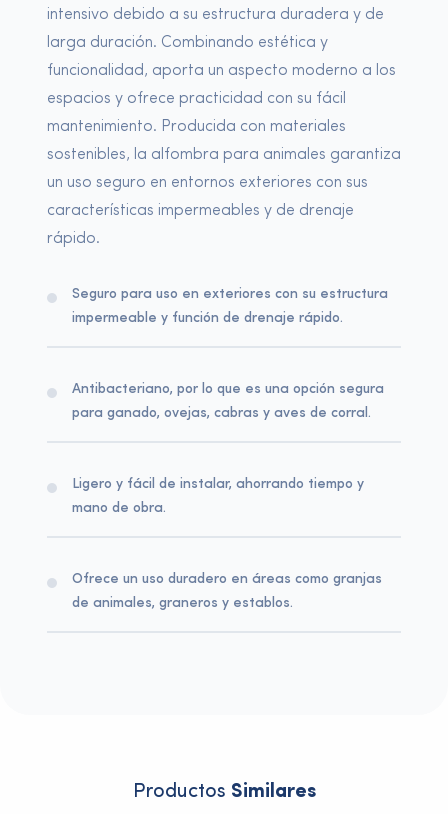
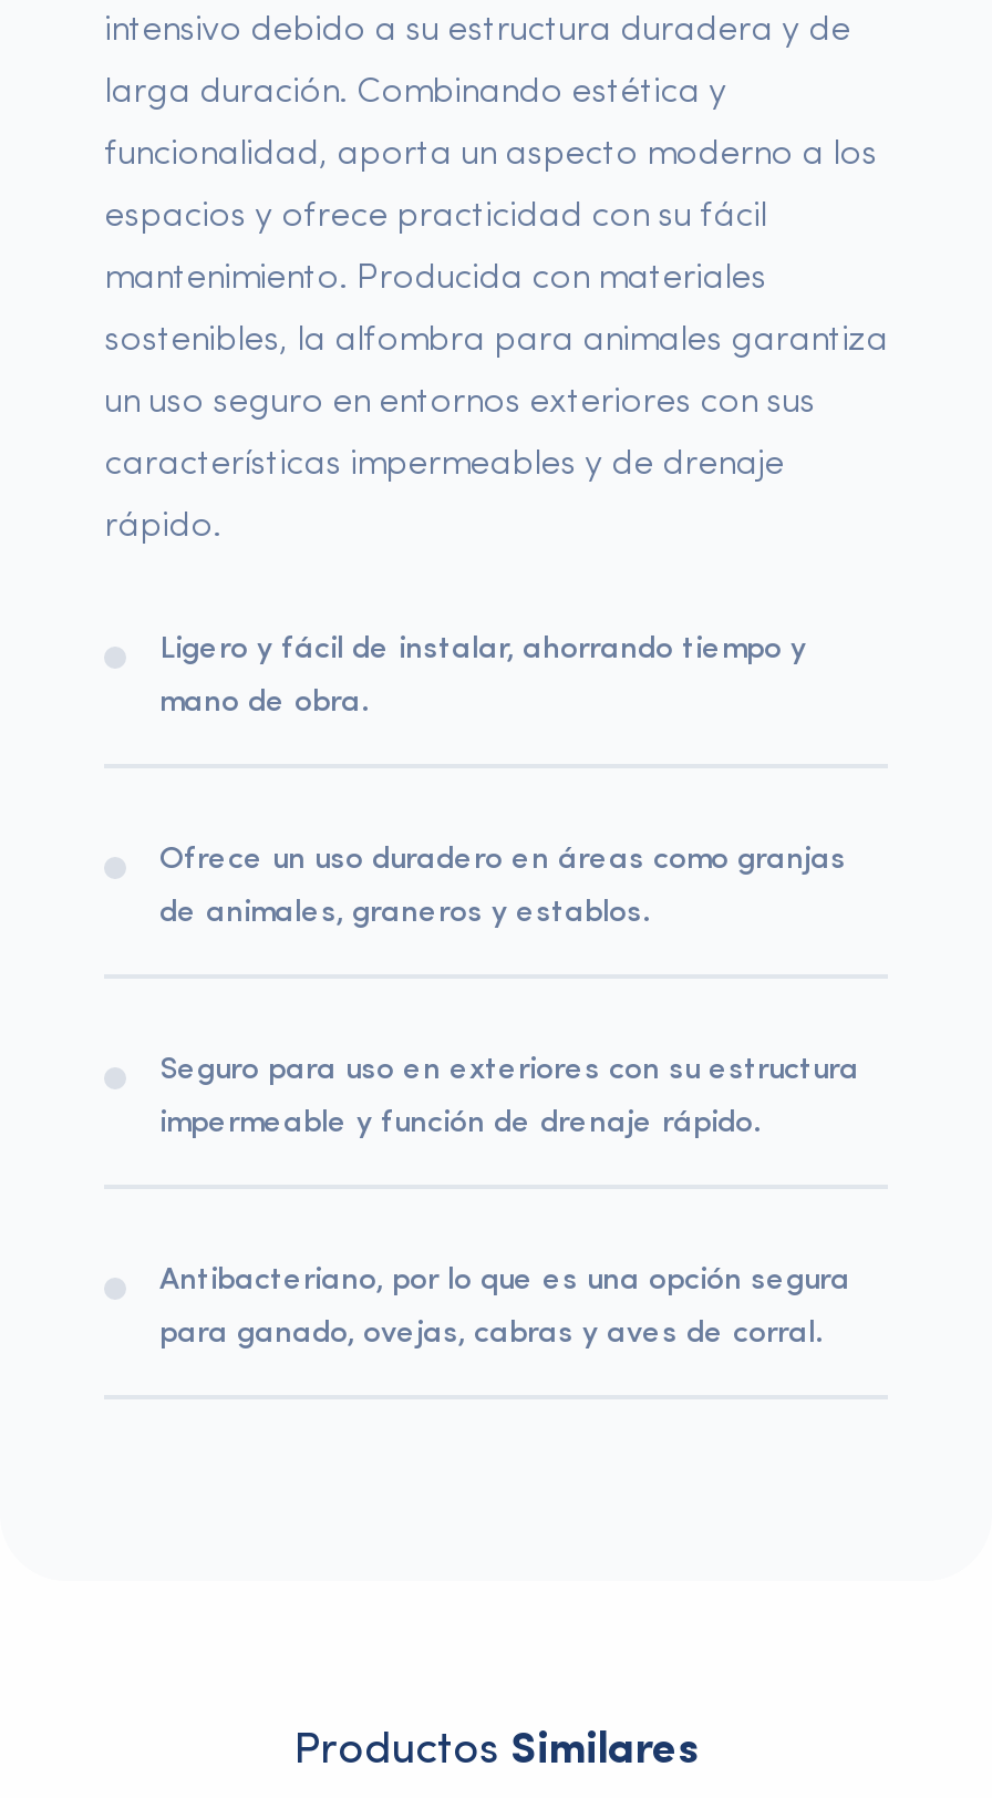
moved down: Seguro para uso en exteriores con su estructura | impermeable y función de drenaje rápido. | Antibacteriano, por lo que es una opción segura | para ganado, ovejas, cabras y aves de corral.

moved up: Ligero y fácil de instalar, ahorrando tiempo y | mano de obra.

moved up: Ofrece un uso duradero en áreas como granjas | de animales, graneros y establos.
